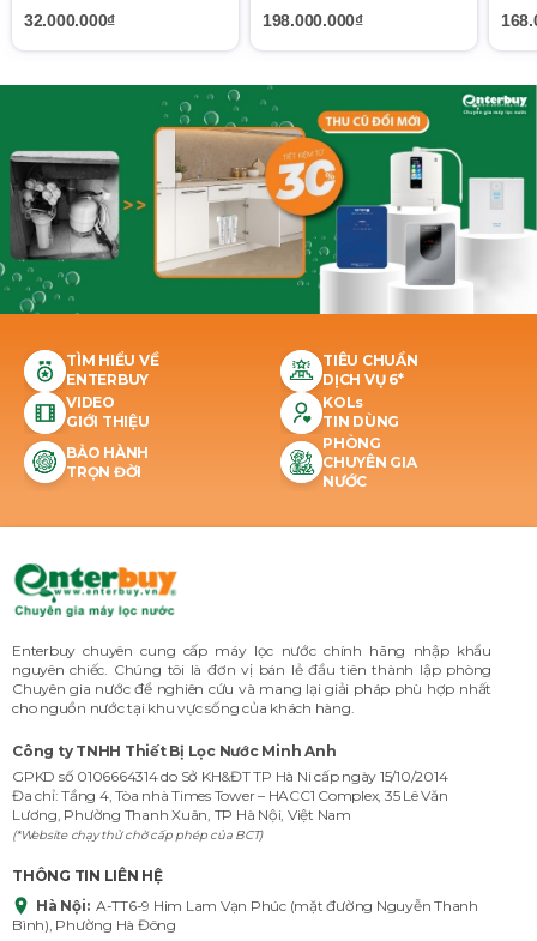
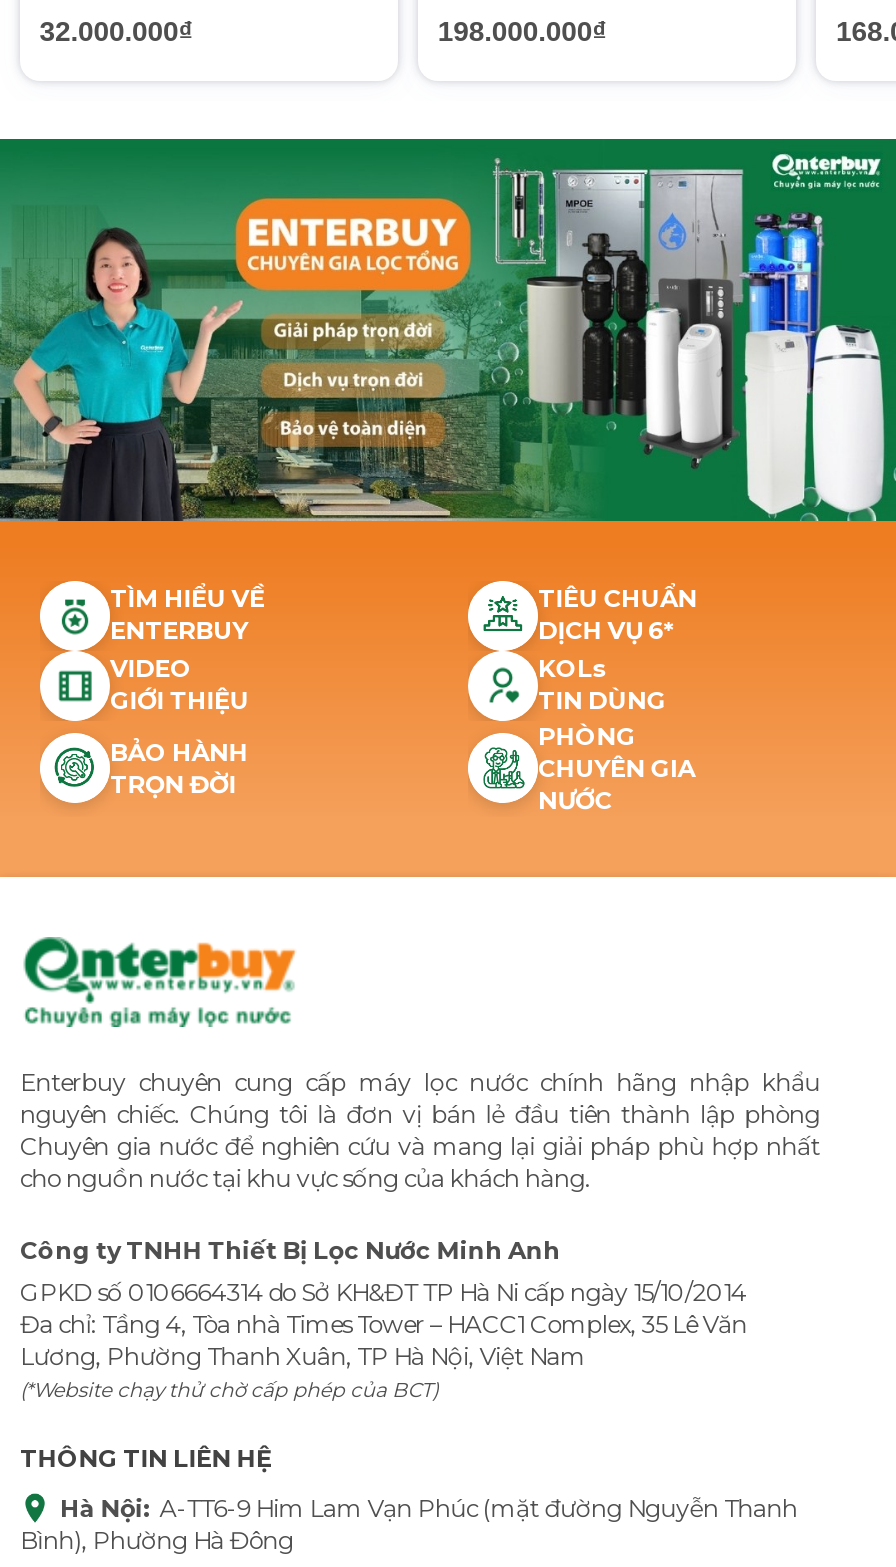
- [image]
+ [image]
